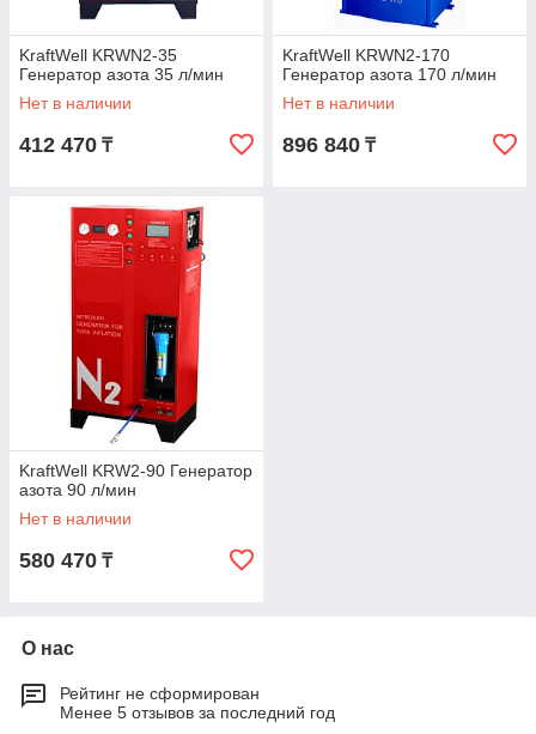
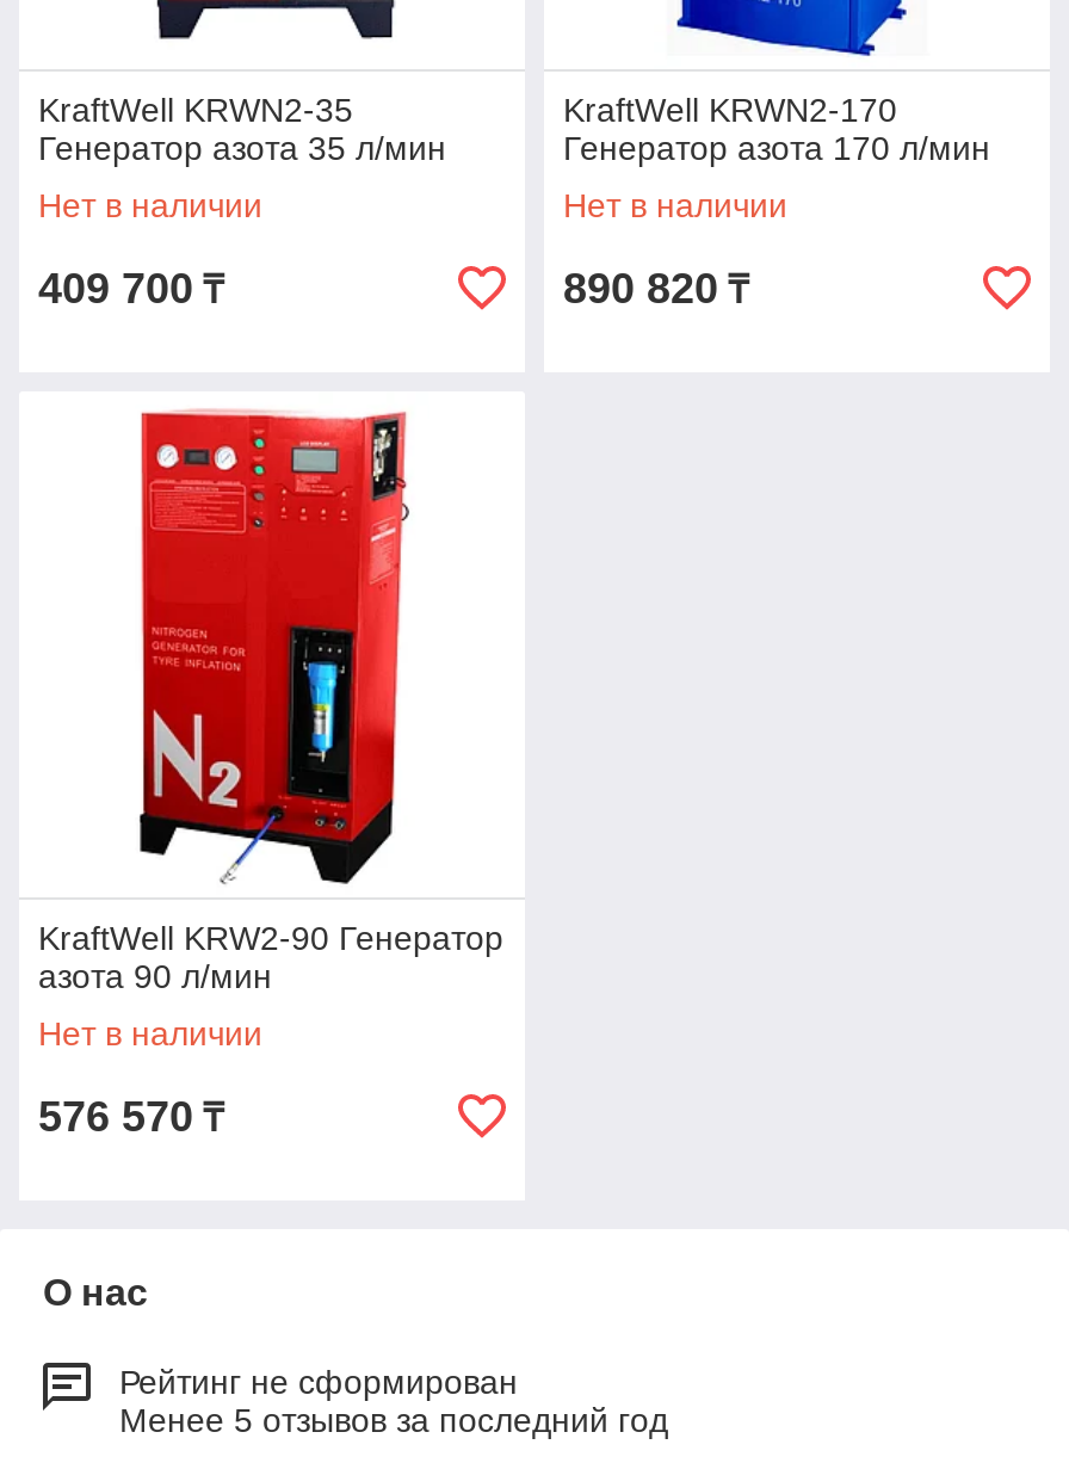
- 412 470 ₸
+ 409 700 ₸

- 896 840 ₸
+ 890 820 ₸

- 580 470 ₸
+ 576 570 ₸
